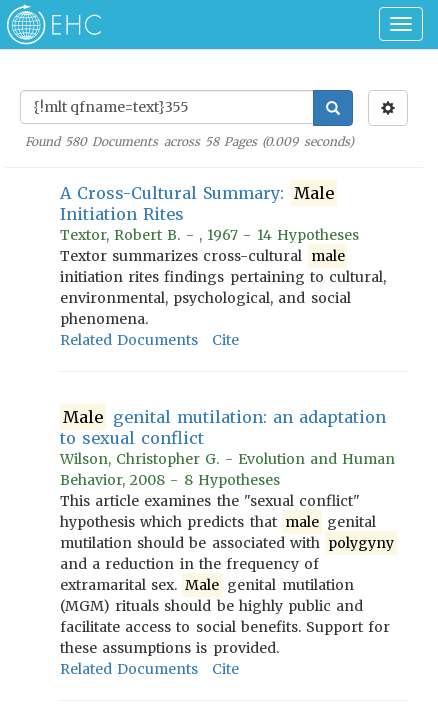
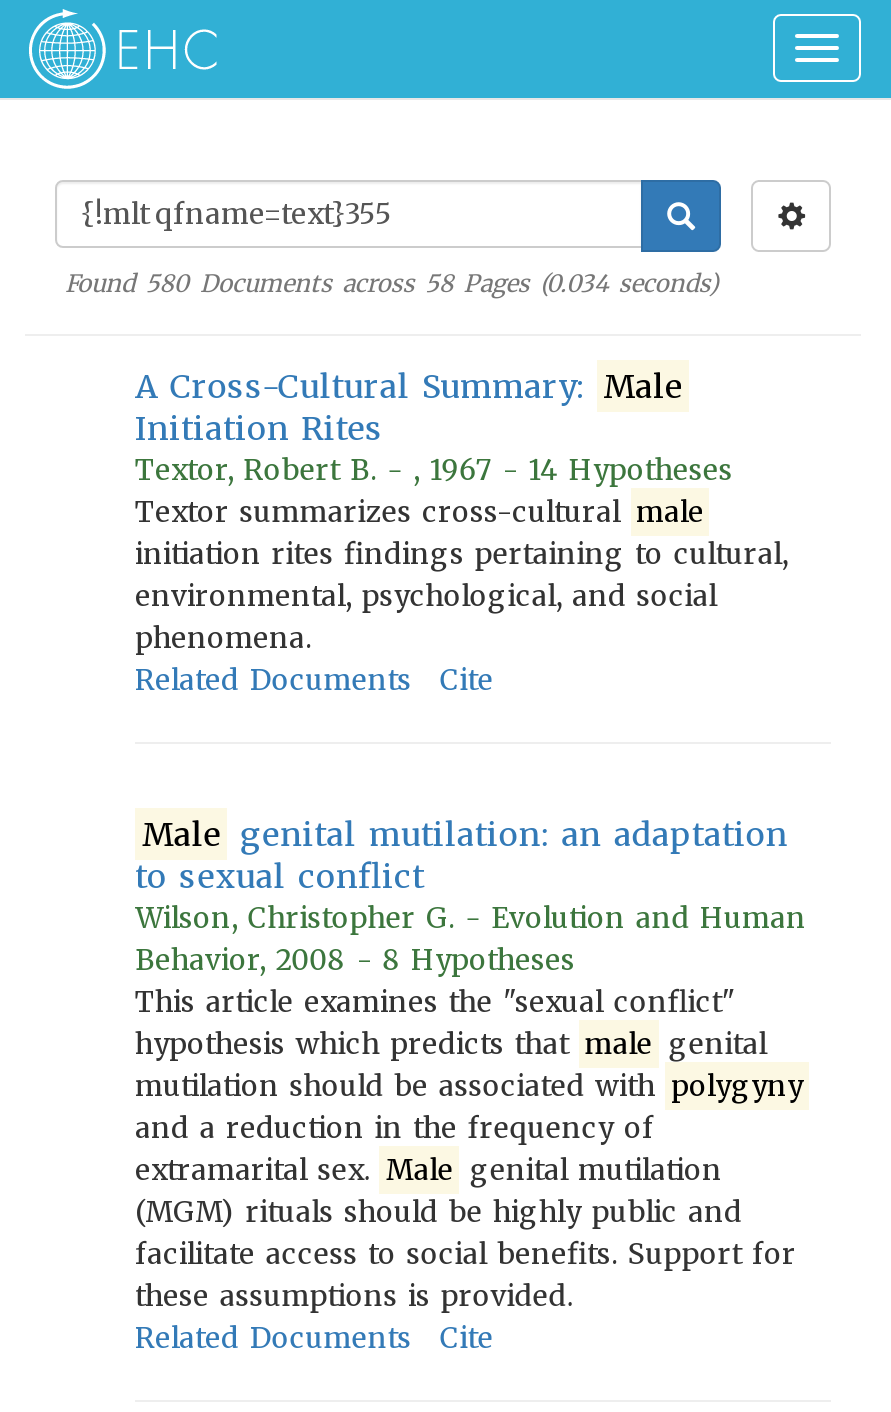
- Found 580 Documents across 58 Pages (0.009 seconds)
+ Found 580 Documents across 58 Pages (0.034 seconds)
